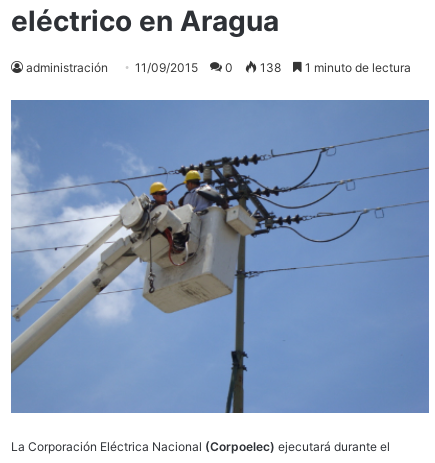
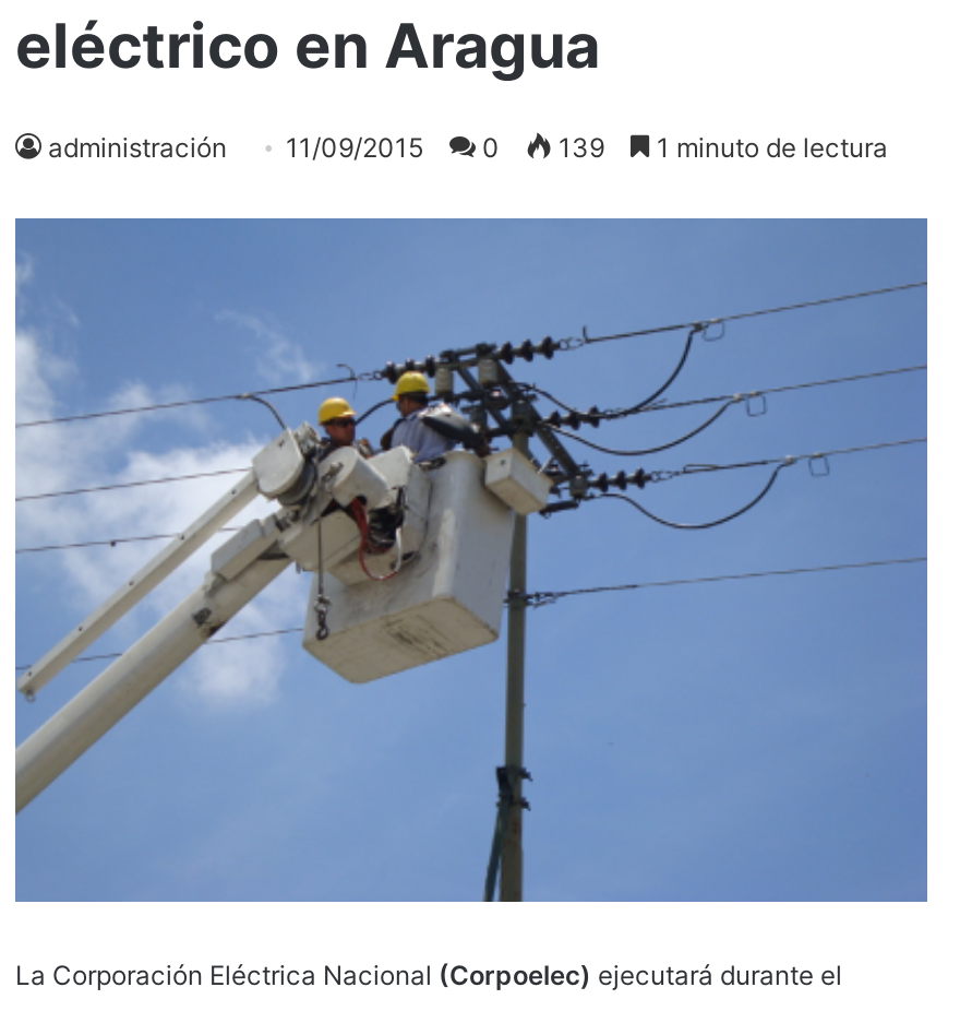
- administración 11/09/2015 0 138 1 minuto de lectura
+ administración 11/09/2015 0 139 1 minuto de lectura
